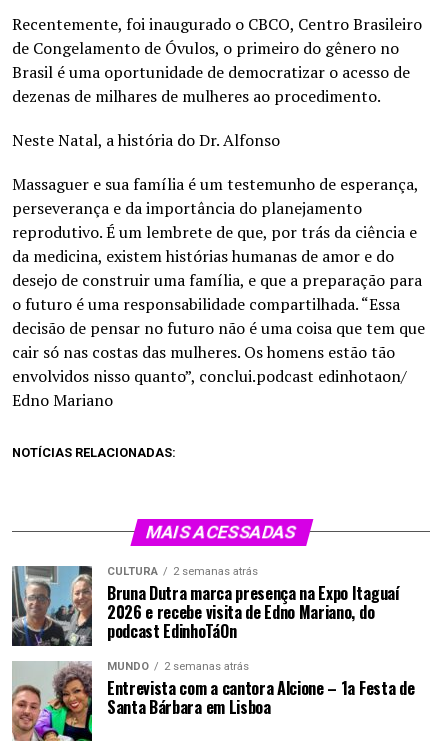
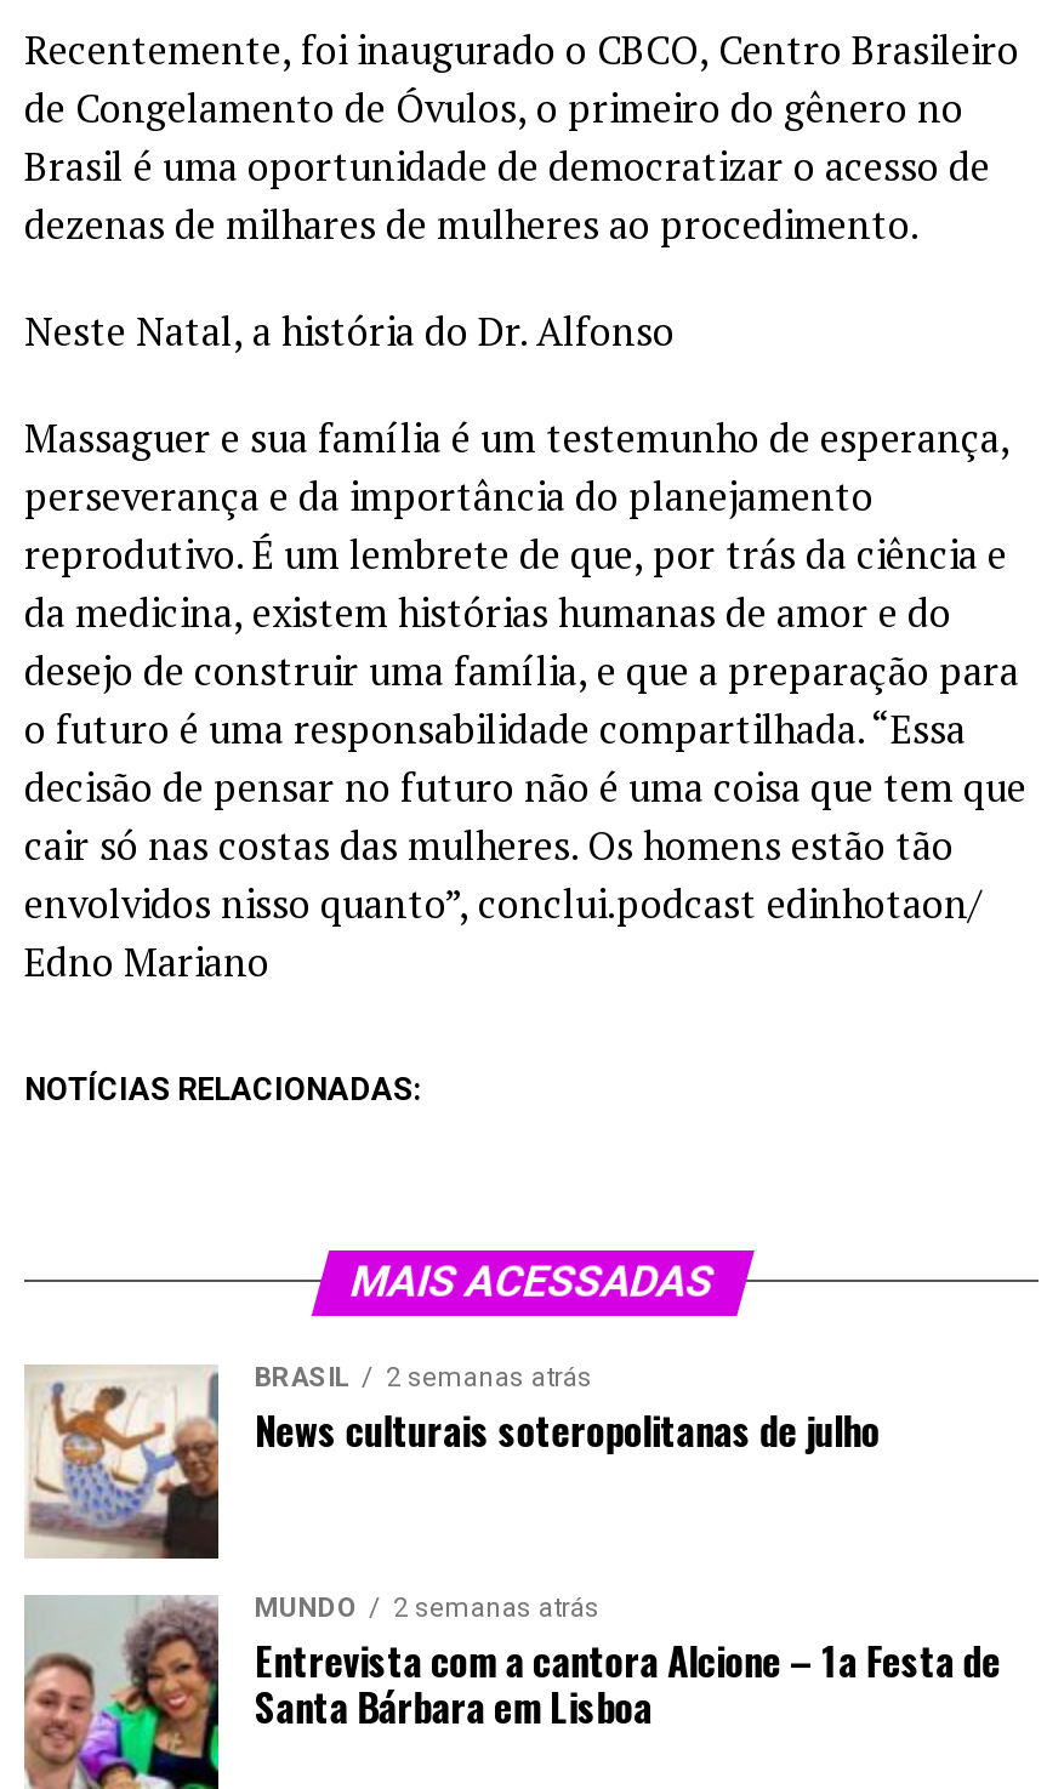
- [image]
- CULTURA
+ [image]
+ BRASIL

- Bruna Dutra marca presença na Expo Itaguaí
- 2026 e recebe visita de Edno Mariano, do
- podcast EdinhoTáOn
+ News culturais soteropolitanas de julho
